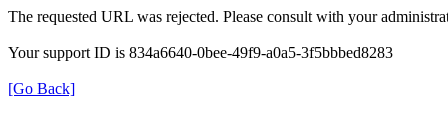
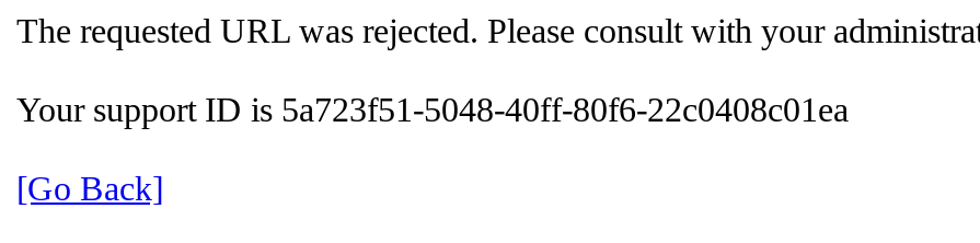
- Your support ID is 834a6640-0bee-49f9-a0a5-3f5bbbed8283
+ Your support ID is 5a723f51-5048-40ff-80f6-22c0408c01ea
